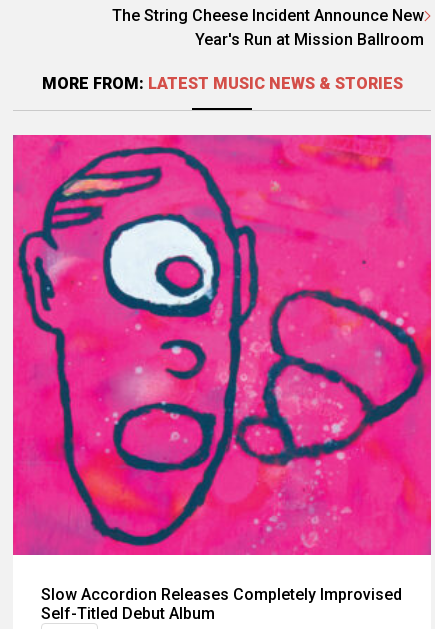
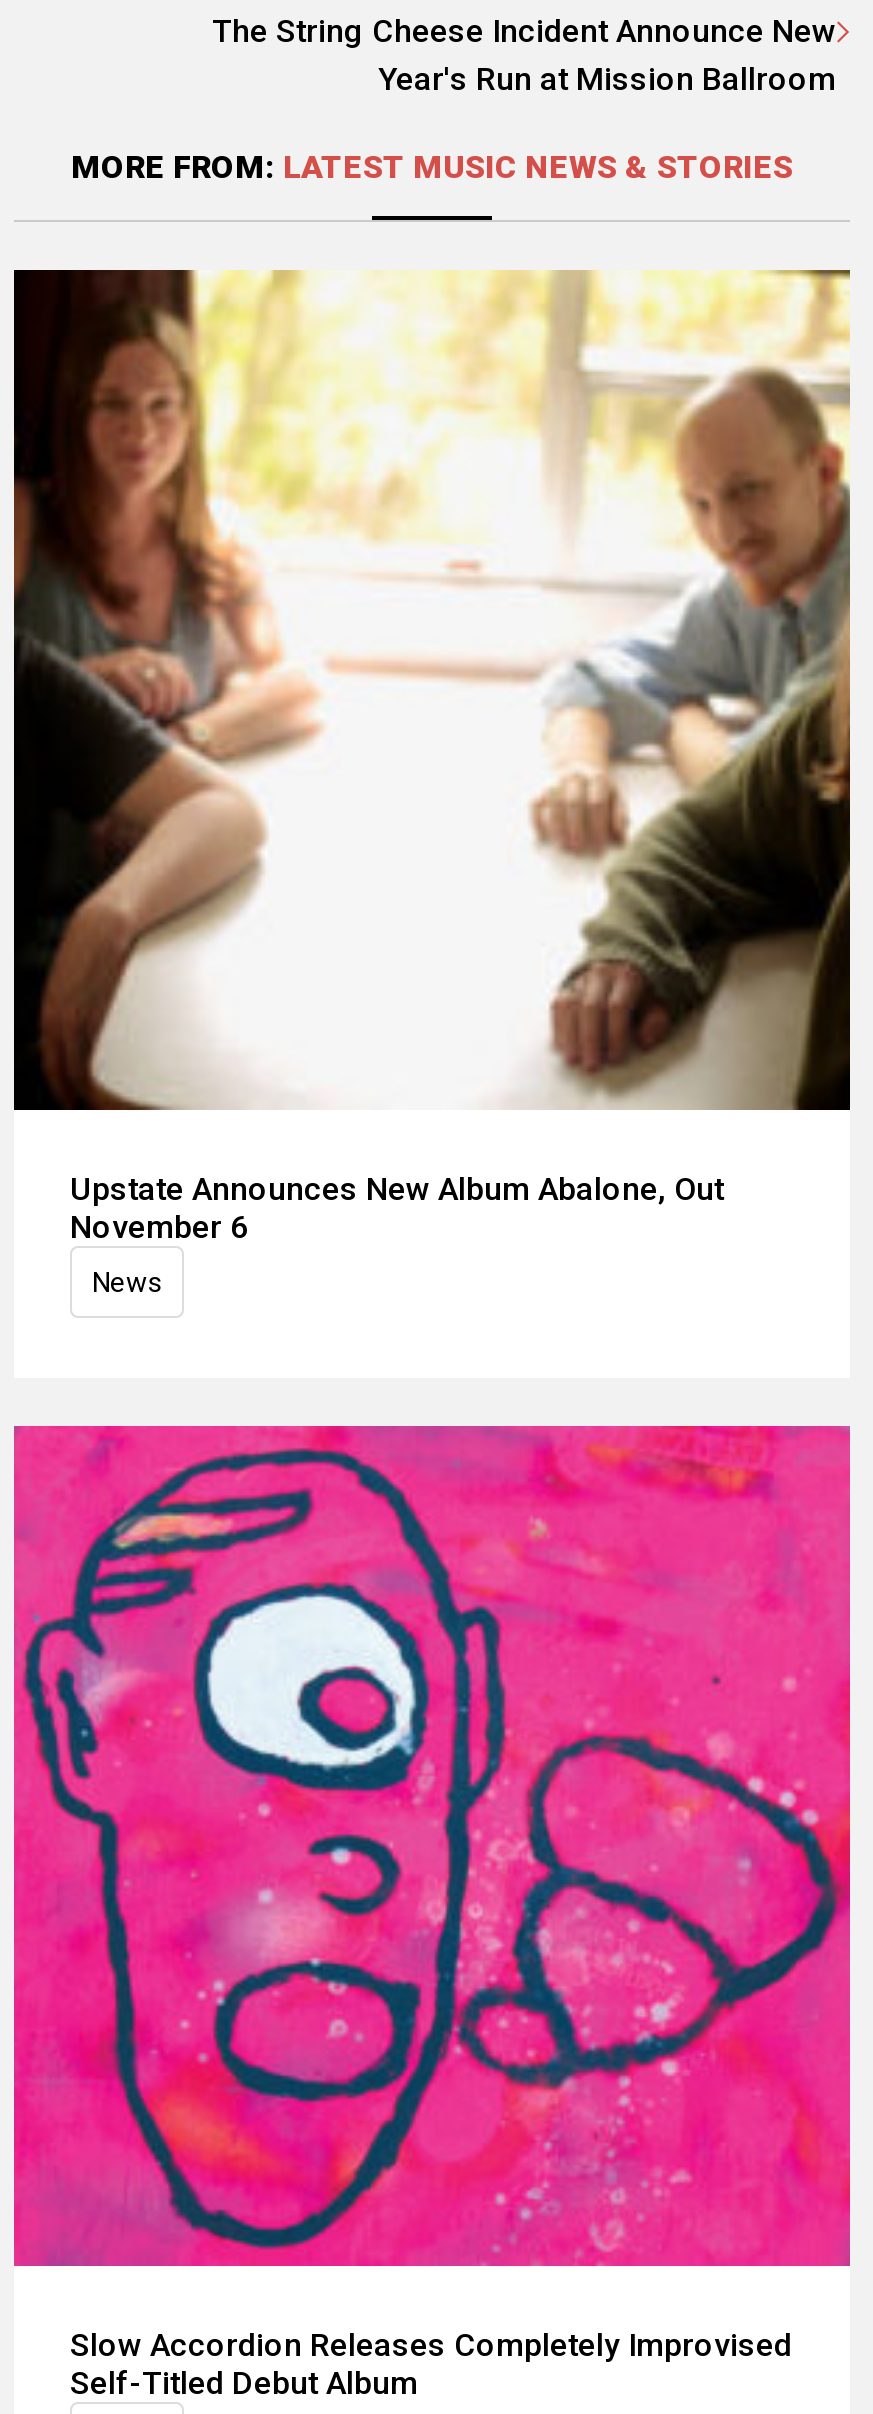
+ [image]
+ Upstate Announces New Album Abalone, Out
+ November 6
+ News
